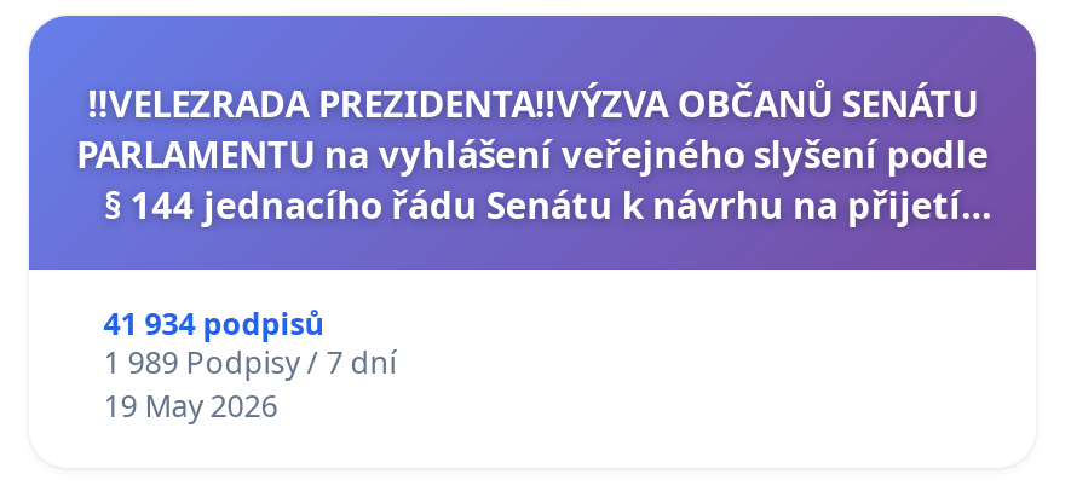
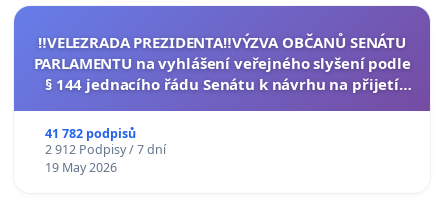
- 41 934 podpisů
+ 41 782 podpisů

- 1 989 Podpisy / 7 dní
+ 2 912 Podpisy / 7 dní
